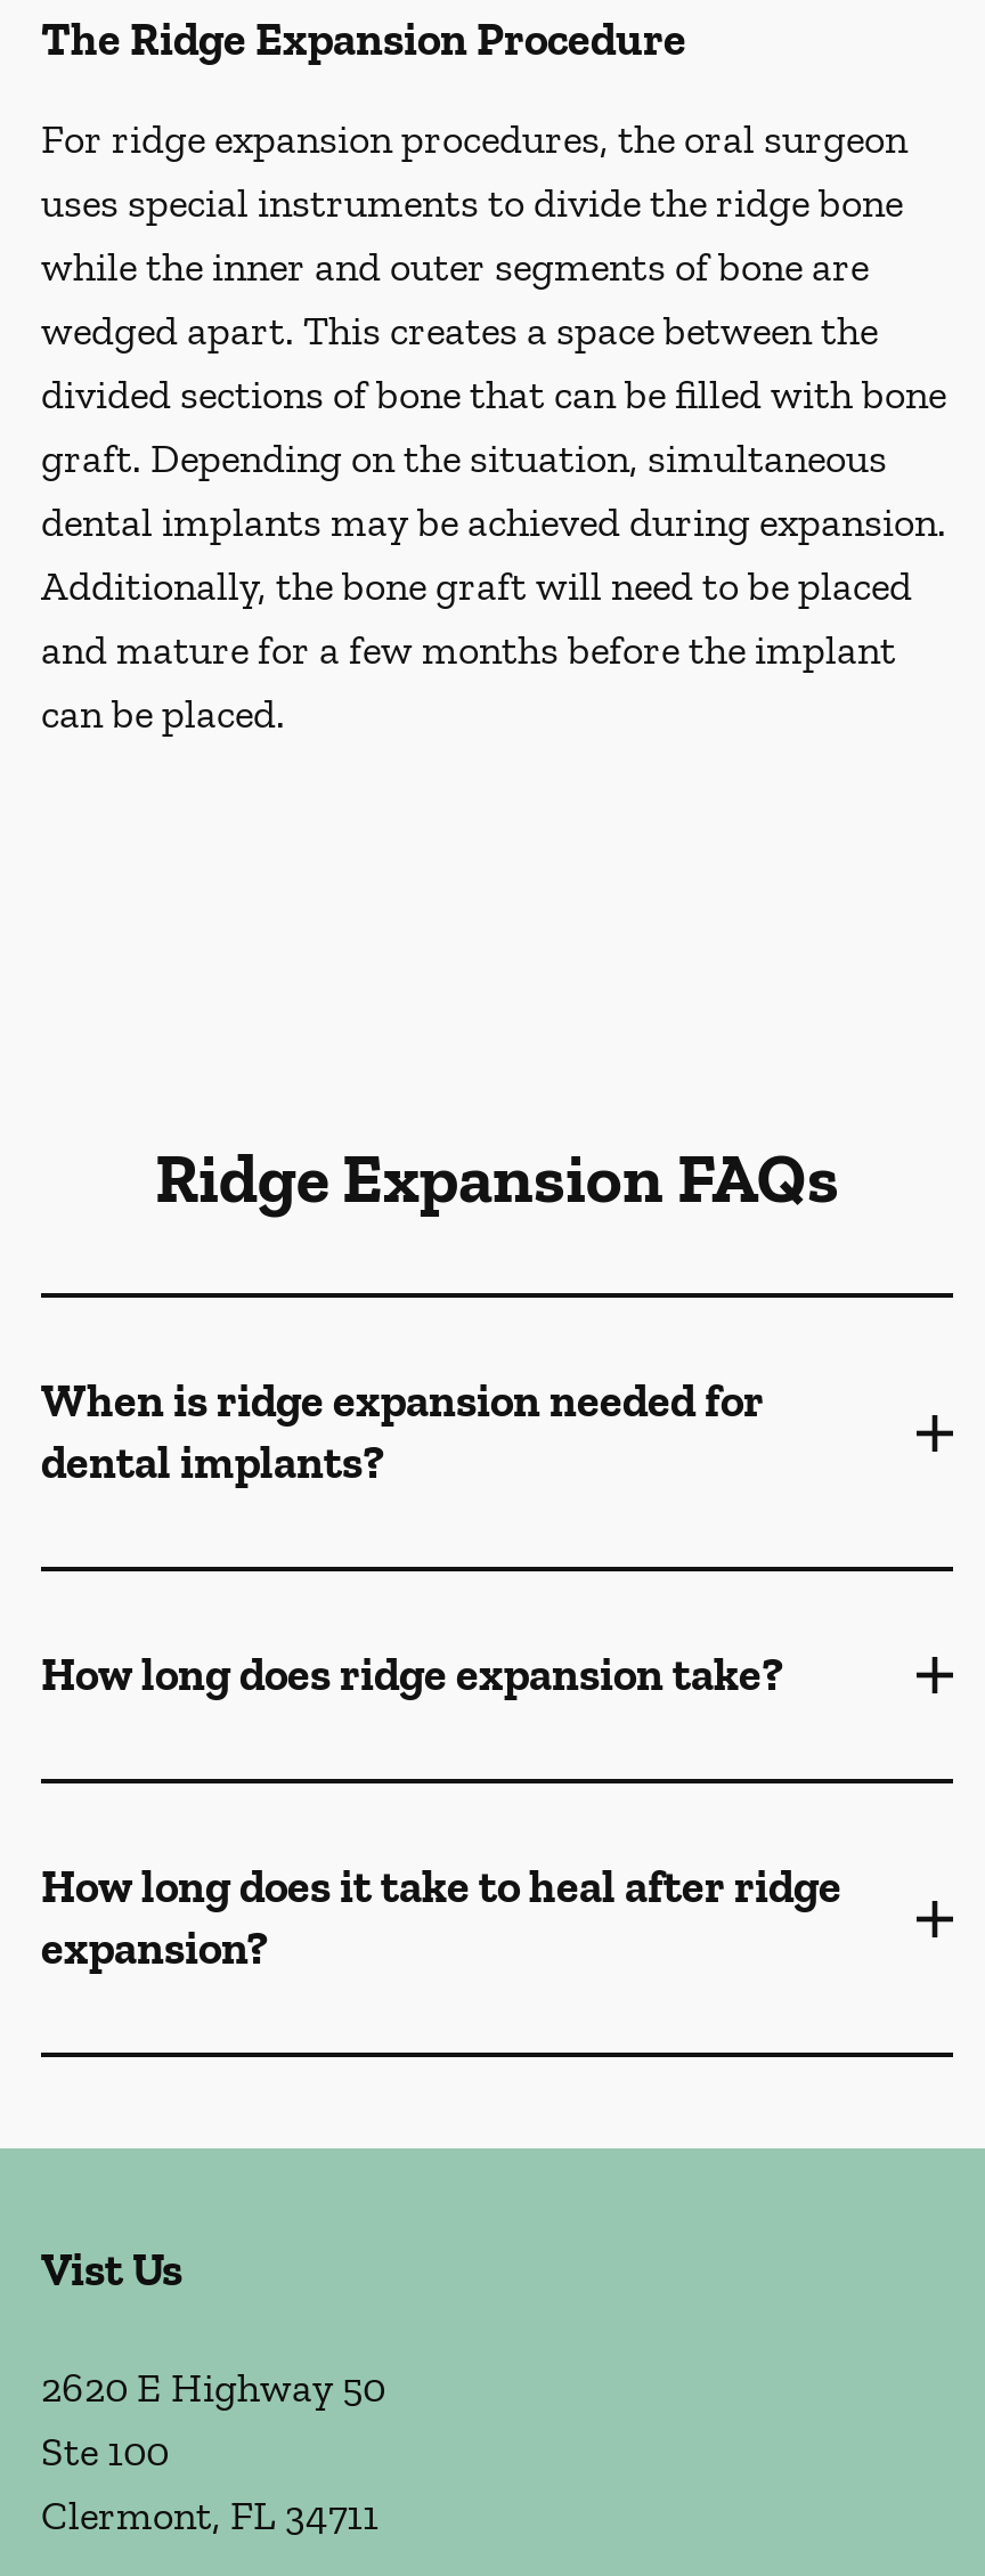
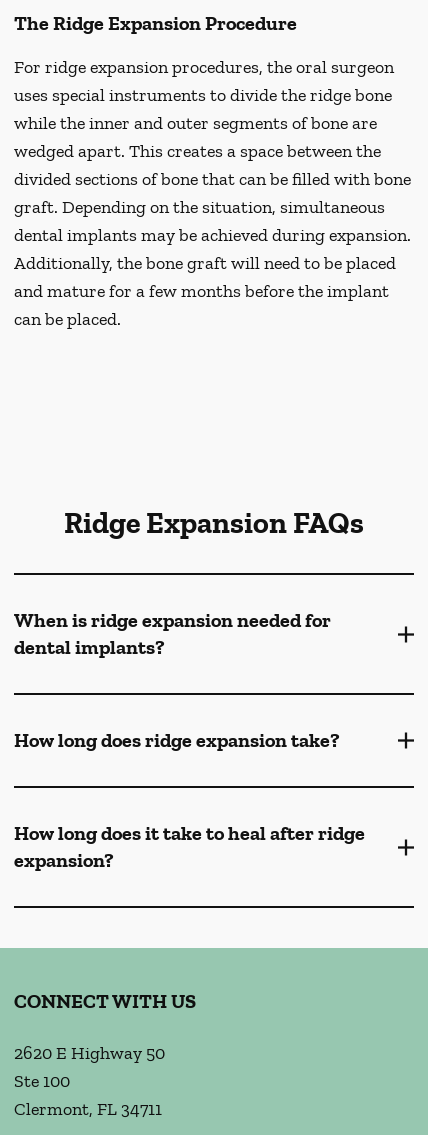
- Vist Us
+ CONNECT WITH US
